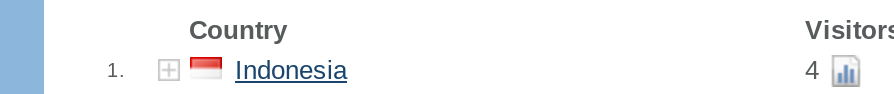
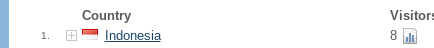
- 4
+ 8
